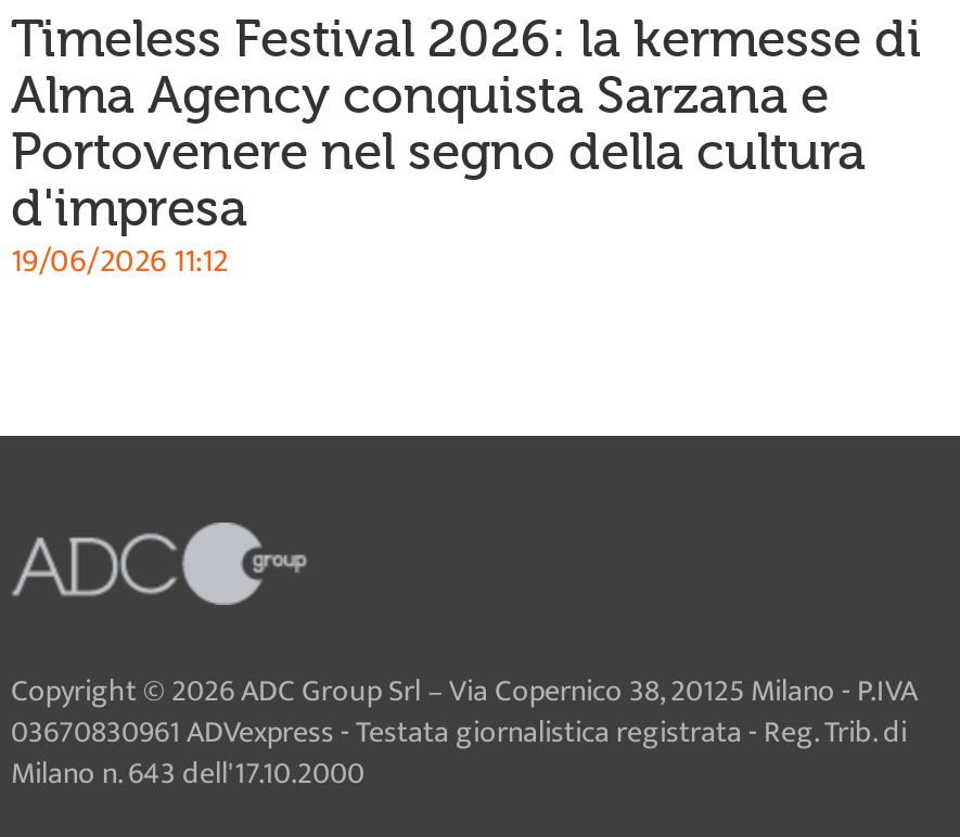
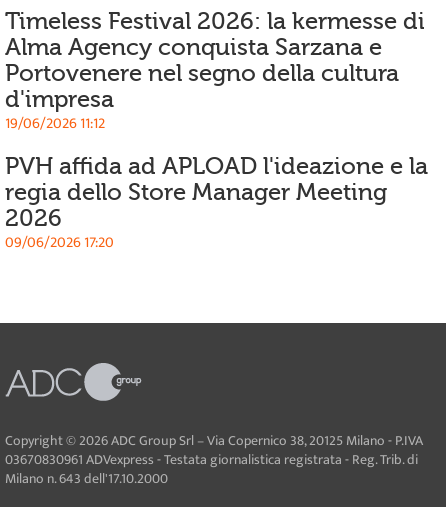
+ PVH affida ad APLOAD l'ideazione e la
+ regia dello Store Manager Meeting
+ 2026
+ 09/06/2026 17:20
